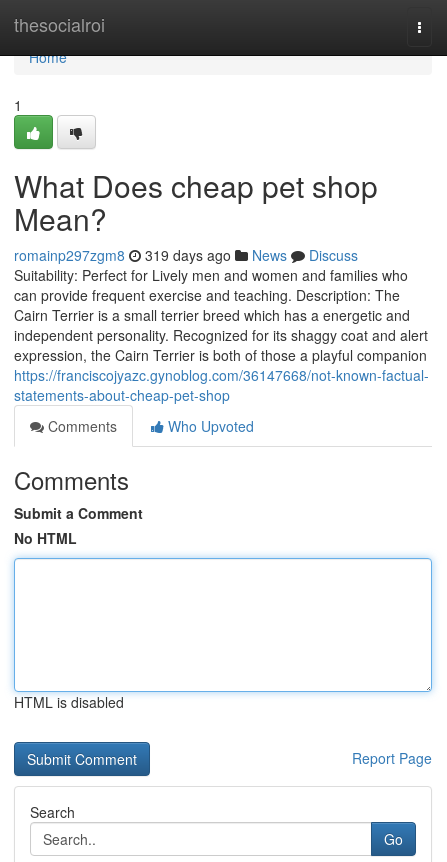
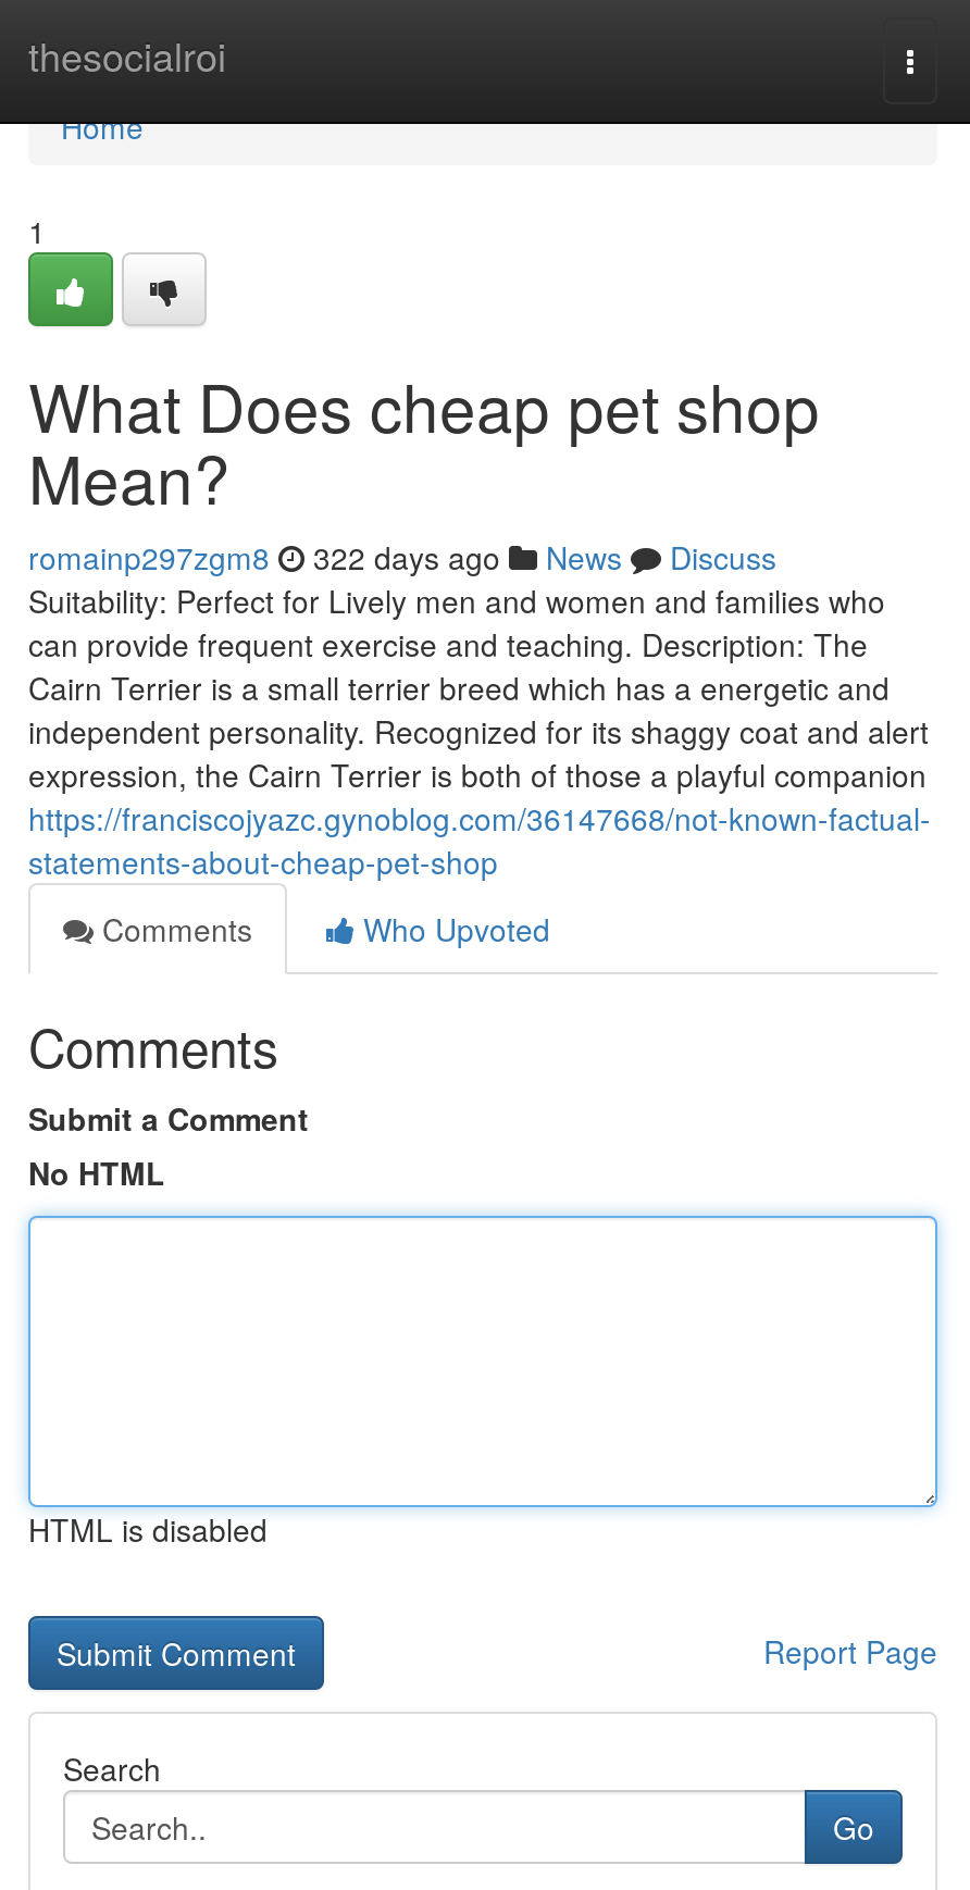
- romainp297zgm8 319 days ago News Discuss
+ romainp297zgm8 322 days ago News Discuss
